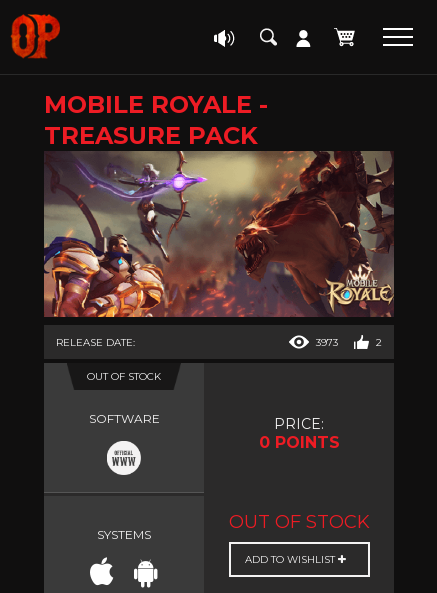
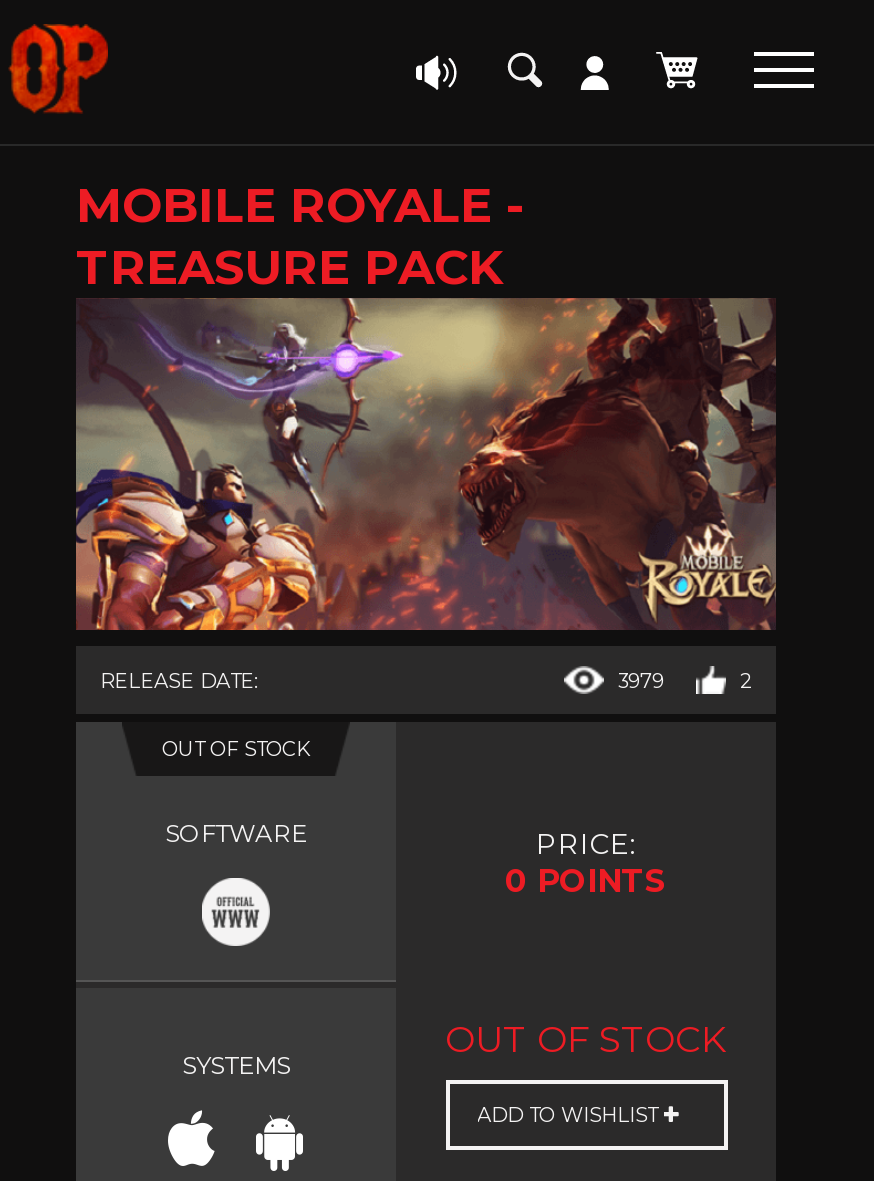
- 3973
+ 3979
